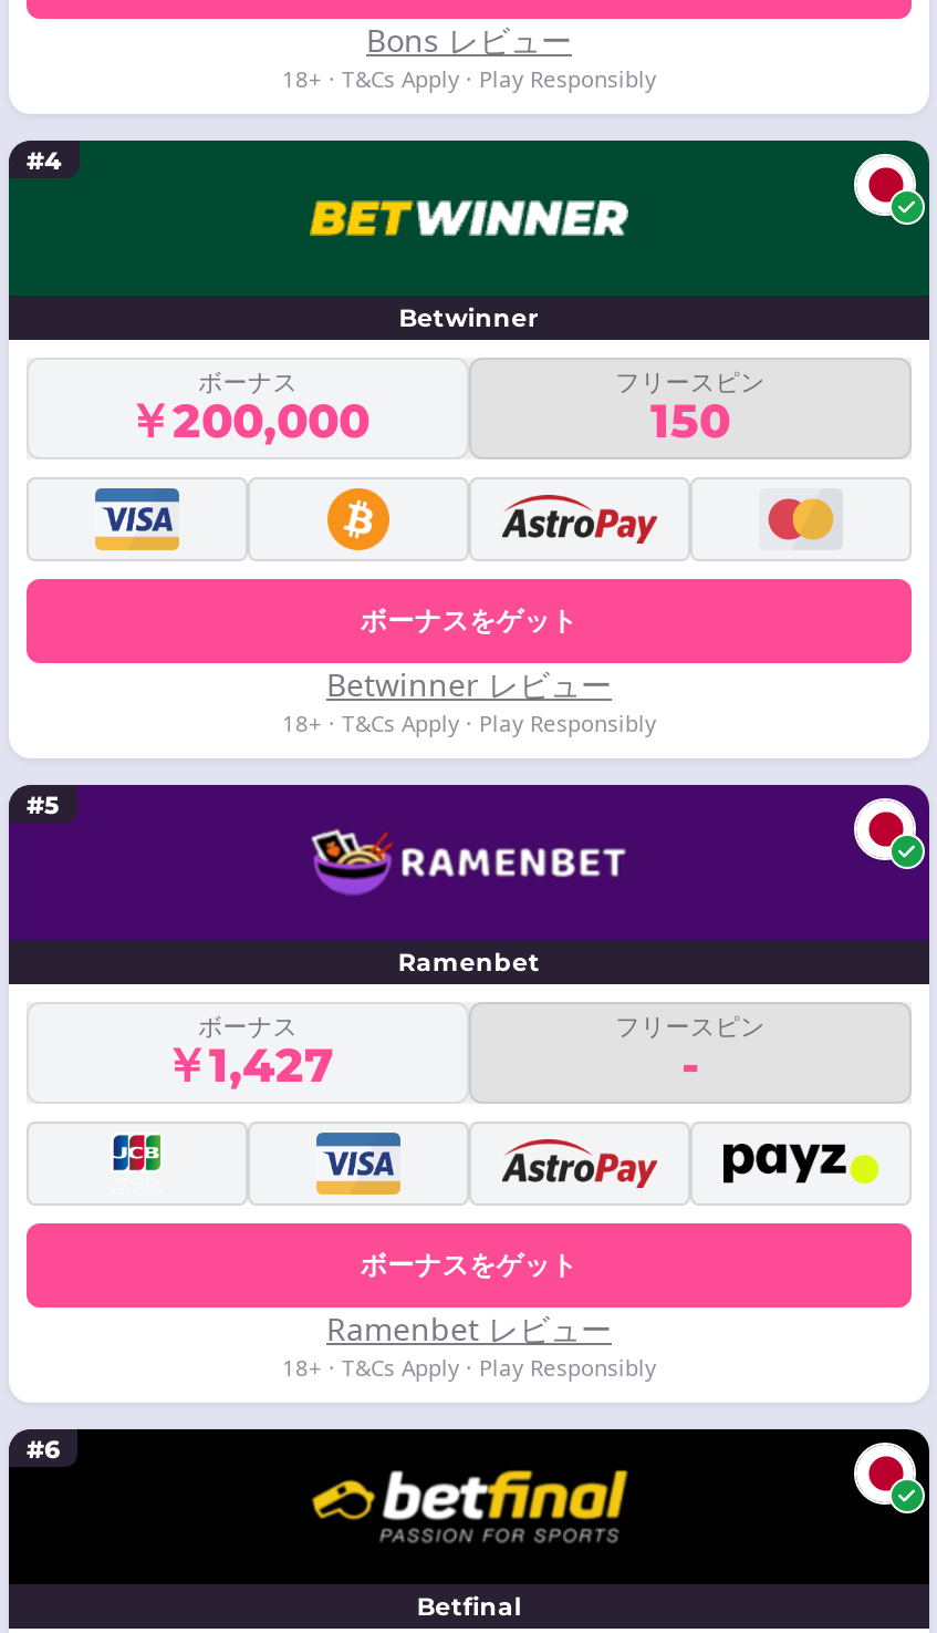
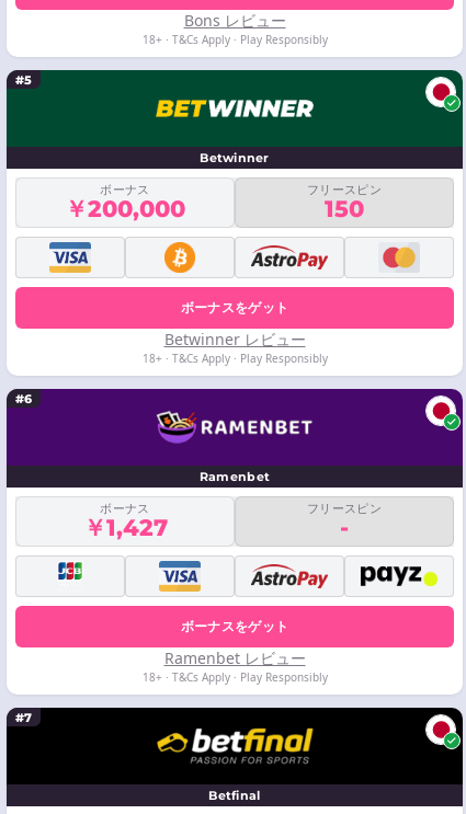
- #4
+ #5

- #5
+ #6

- #6
+ #7
